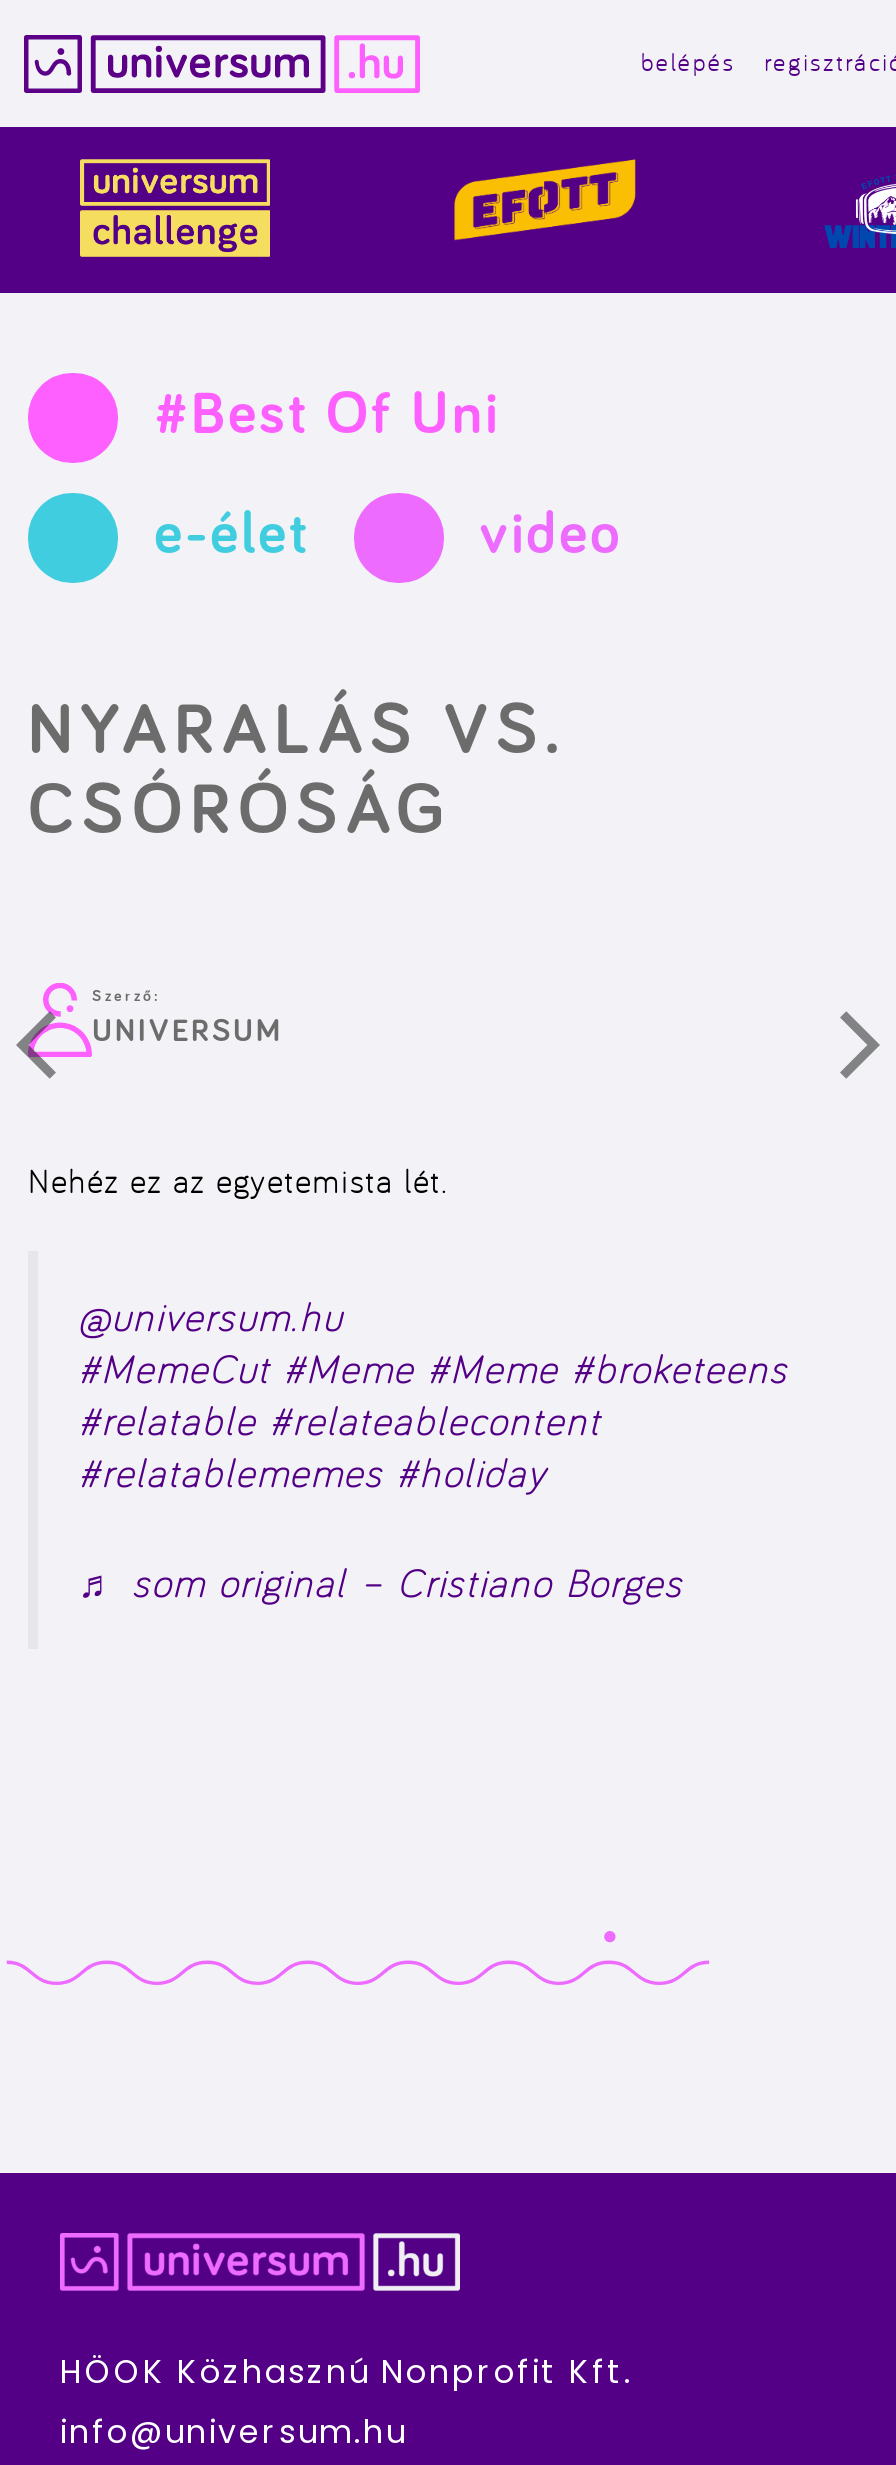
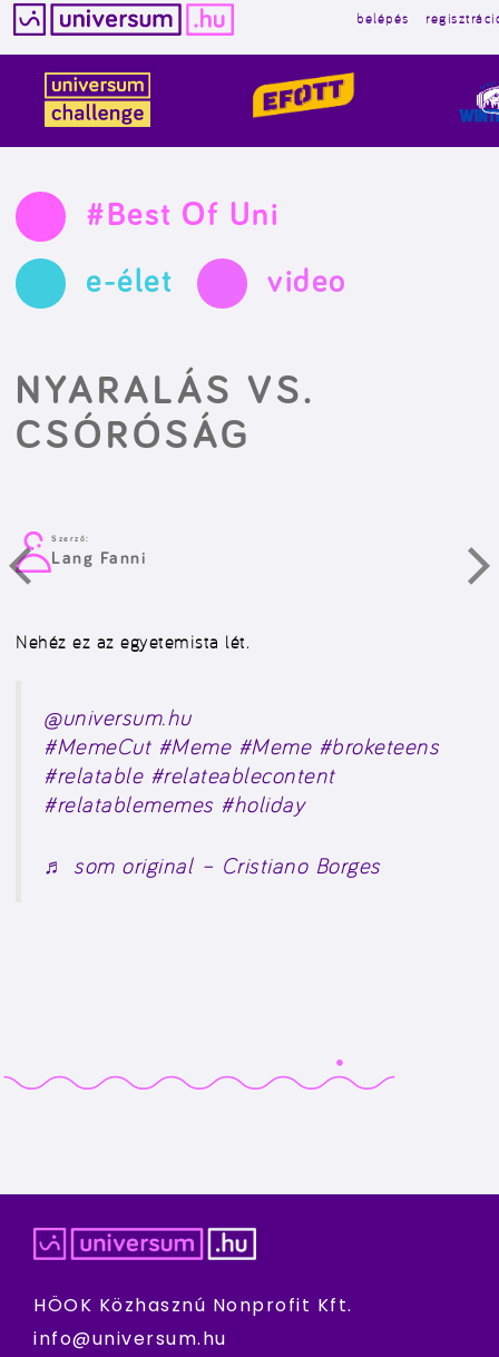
- UNIVERSUM
+ Lang Fanni
